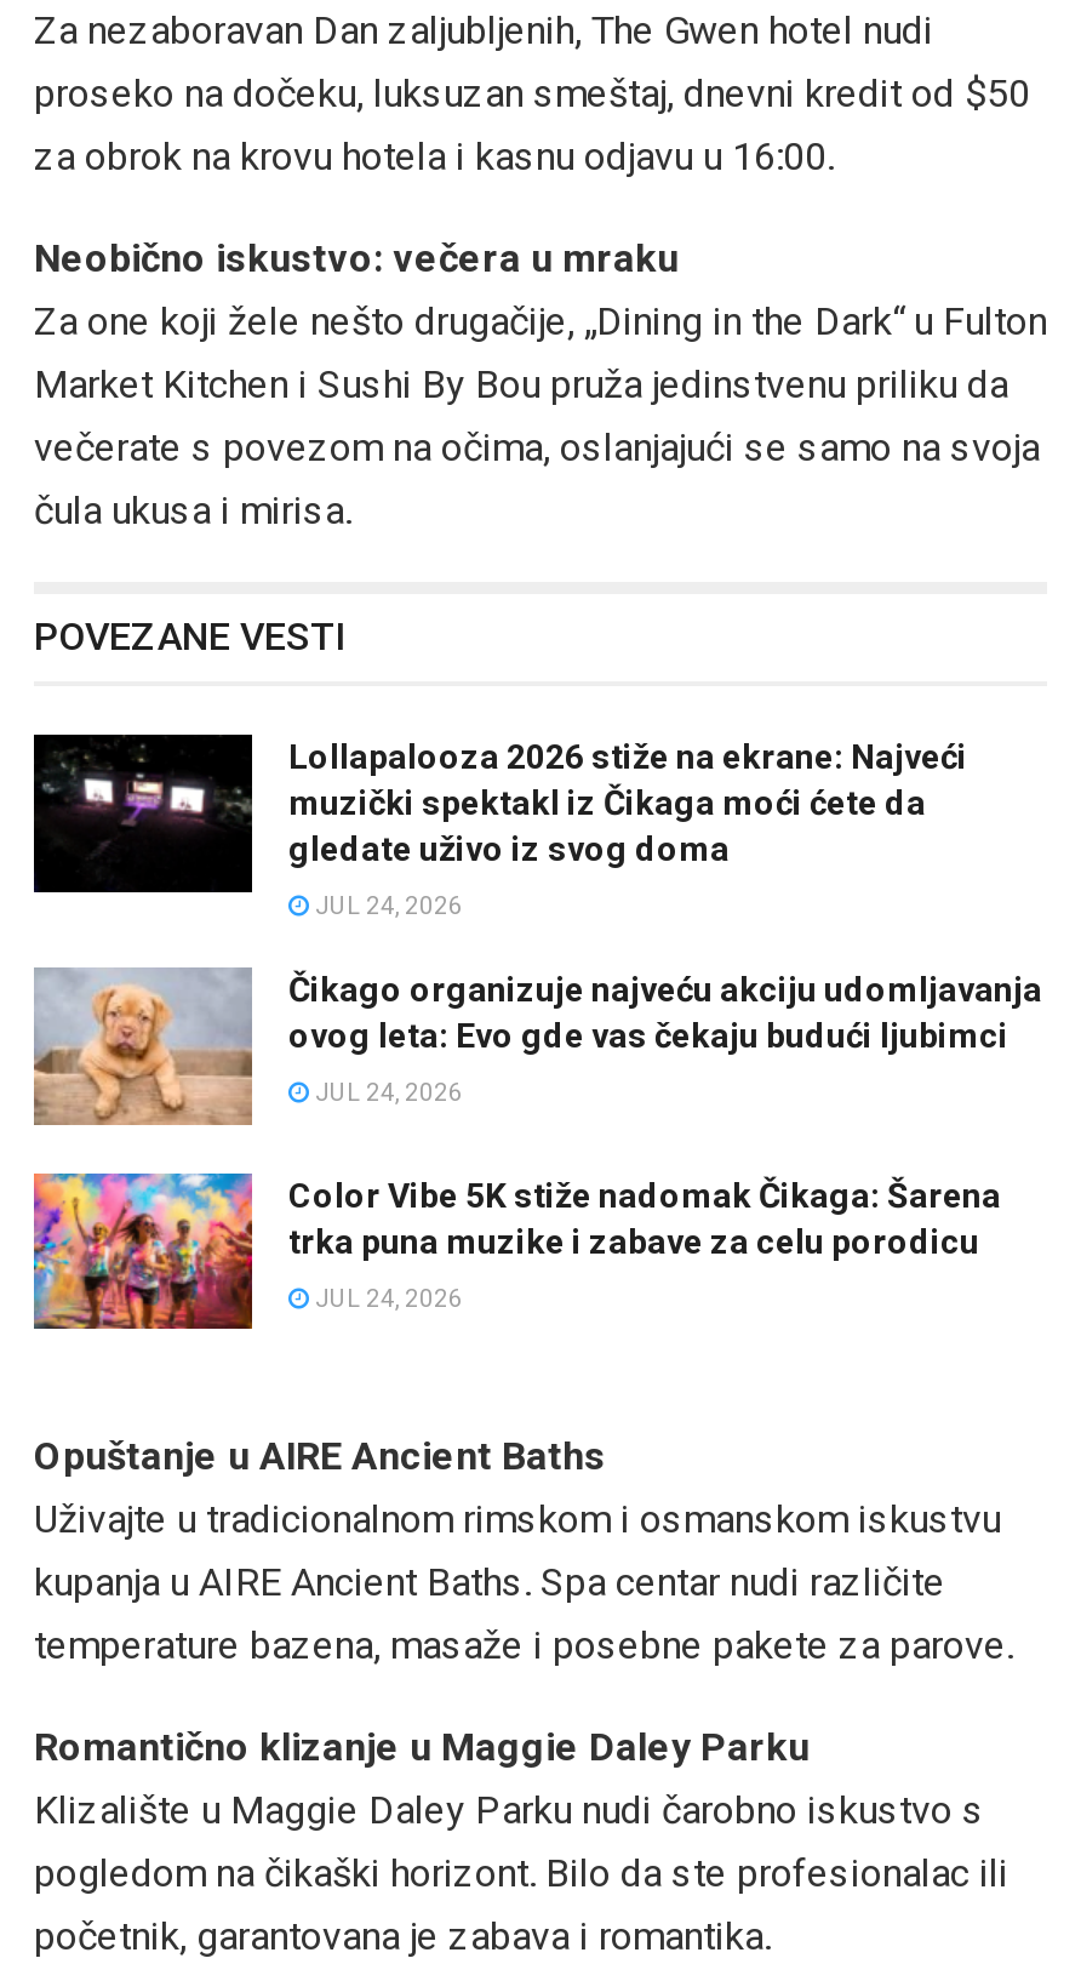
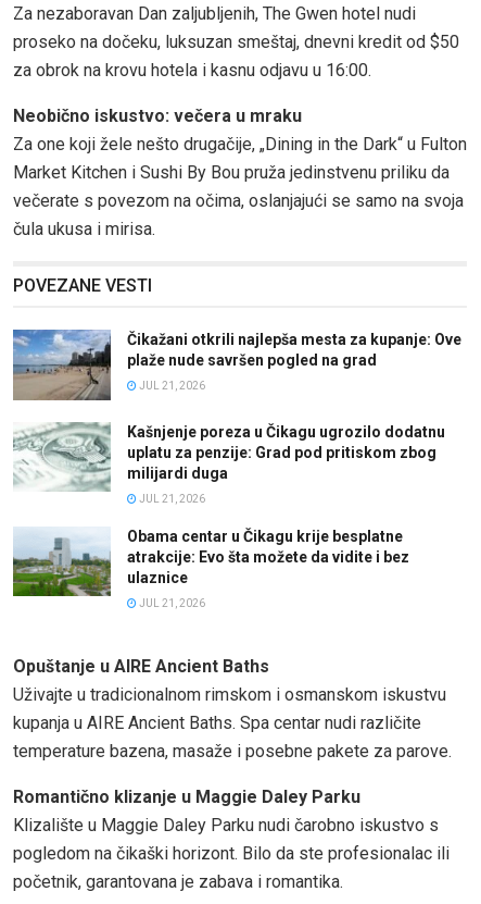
- [image]
- Lollapalooza 2026 stiže na ekrane: Najveći
- muzički spektakl iz Čikaga moći ćete da
- gledate uživo iz svog doma
+ [image]
+ Čikažani otkrili najlepša mesta za kupanje: Ove
+ plaže nude savršen pogled na grad

- JUL 24, 2026
+ JUL 21, 2026

- [image]
- Čikago organizuje najveću akciju udomljavanja
- ovog leta: Evo gde vas čekaju budući ljubimci
+ [image]
+ Kašnjenje poreza u Čikagu ugrozilo dodatnu
+ uplatu za penzije: Grad pod pritiskom zbog
+ milijardi duga

- JUL 24, 2026
+ JUL 21, 2026

- [image]
- Color Vibe 5K stiže nadomak Čikaga: Šarena
- trka puna muzike i zabave za celu porodicu
+ [image]
+ Obama centar u Čikagu krije besplatne
+ atrakcije: Evo šta možete da vidite i bez
+ ulaznice

- JUL 24, 2026
+ JUL 21, 2026
